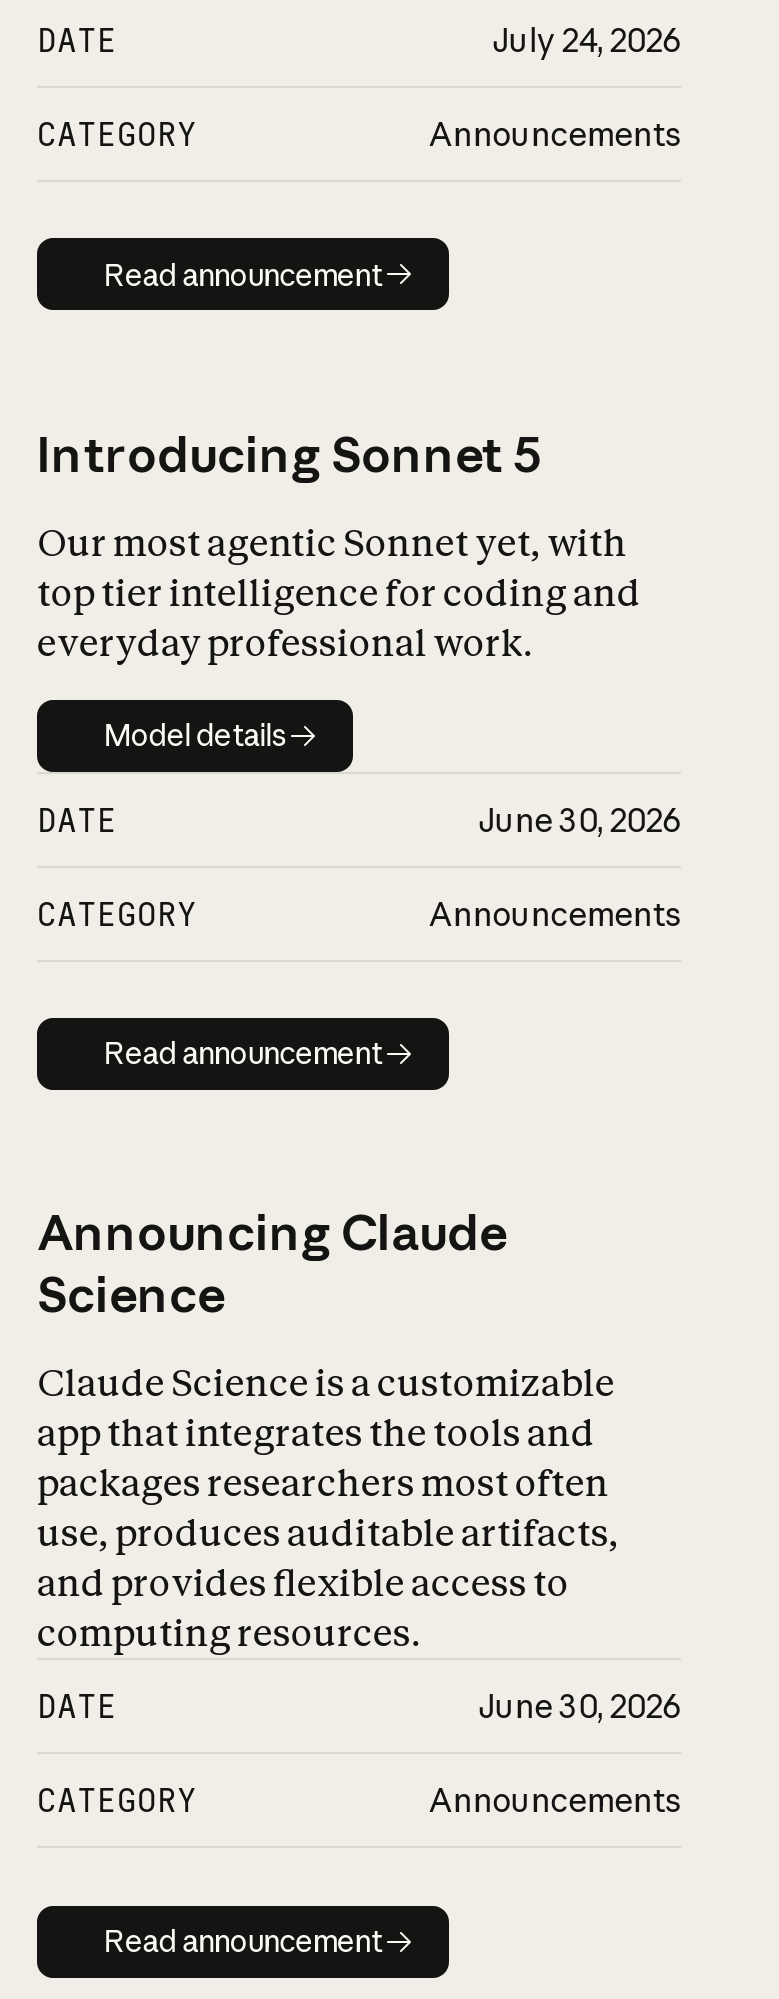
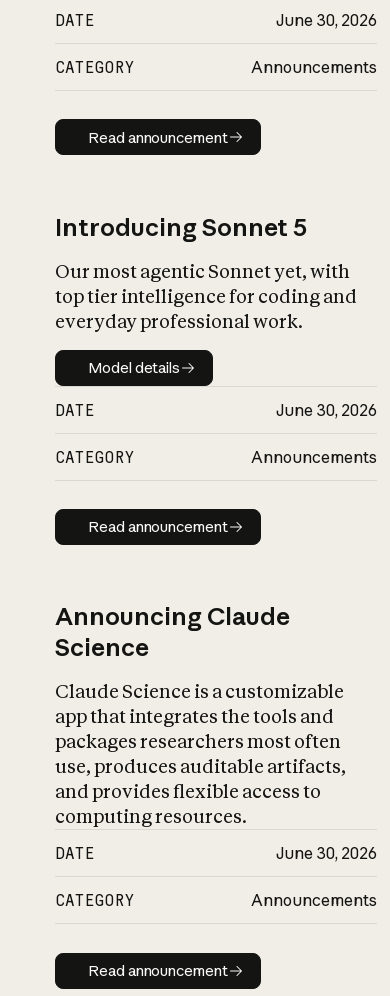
- July 24, 2026
+ June 30, 2026
